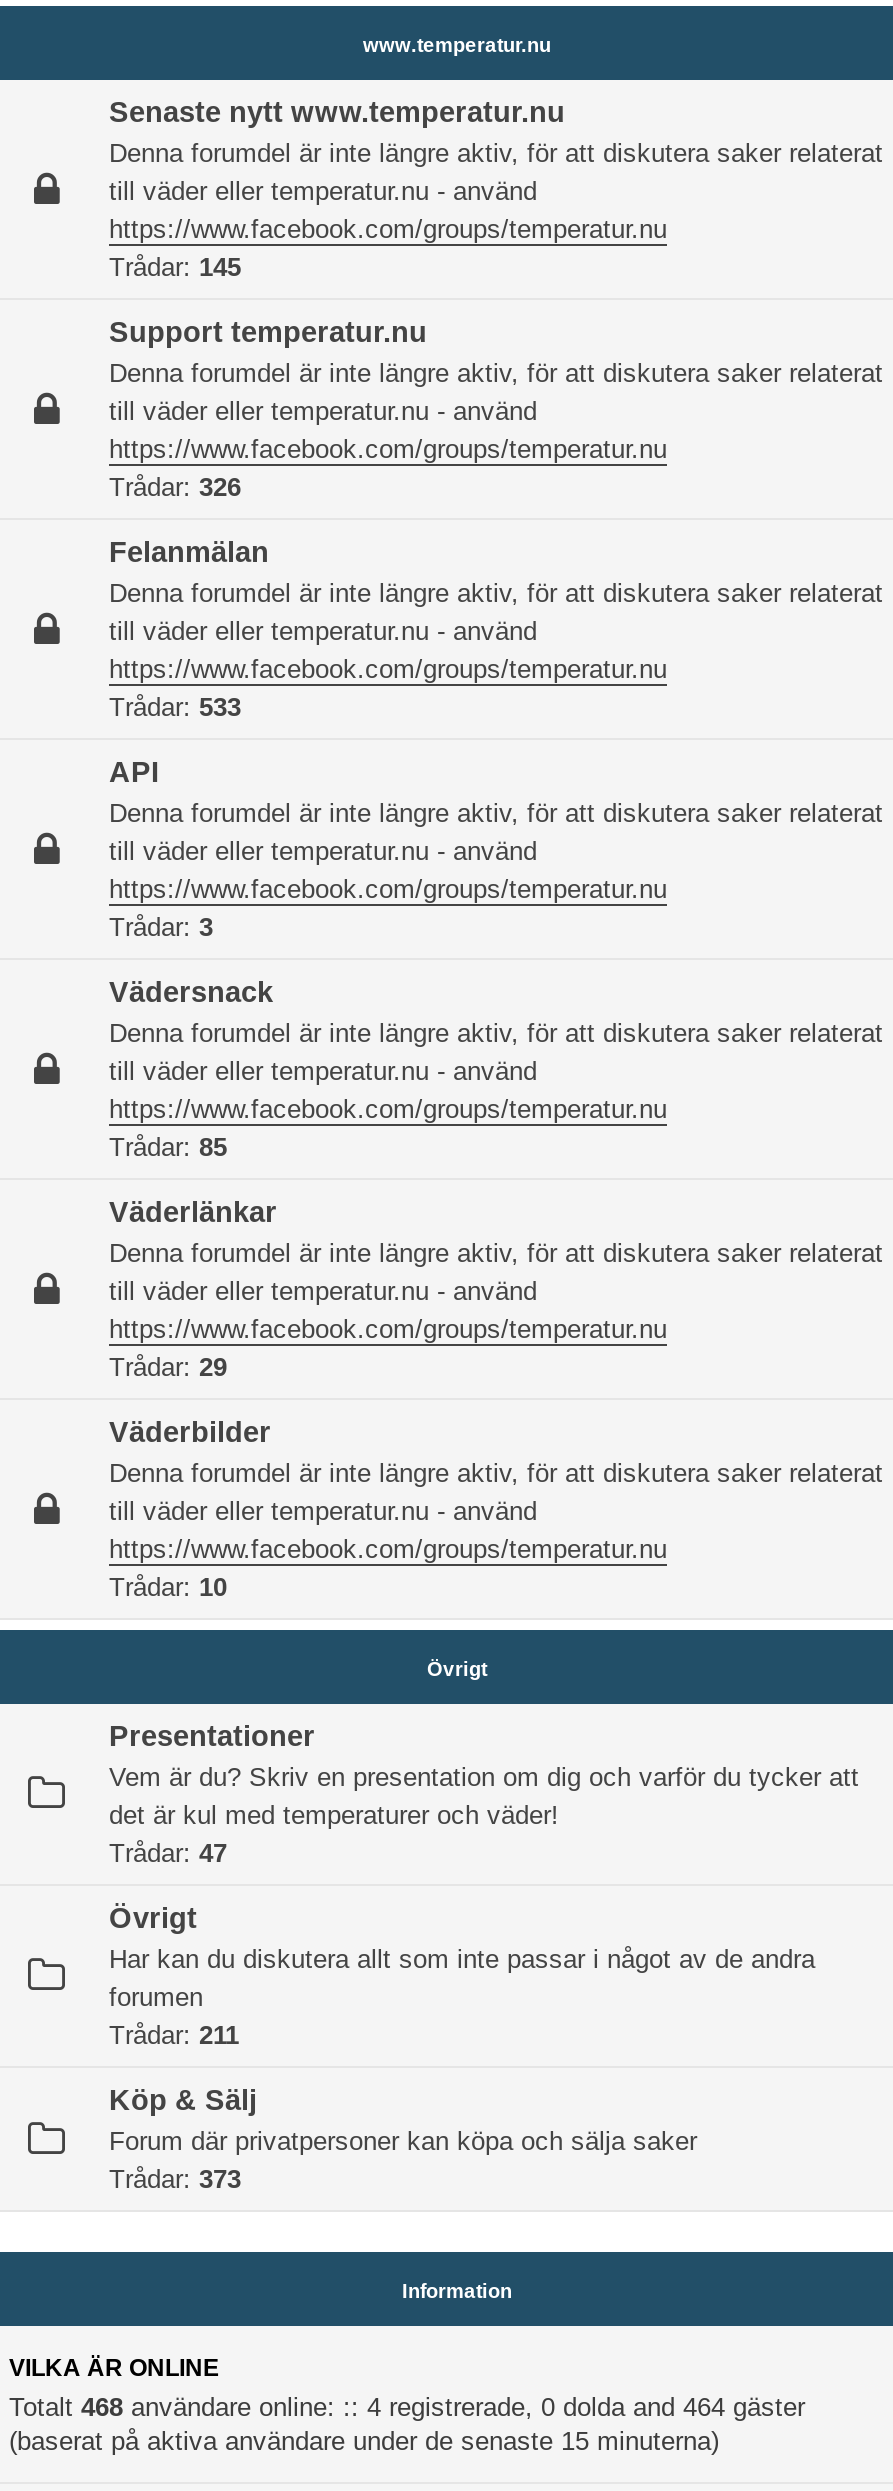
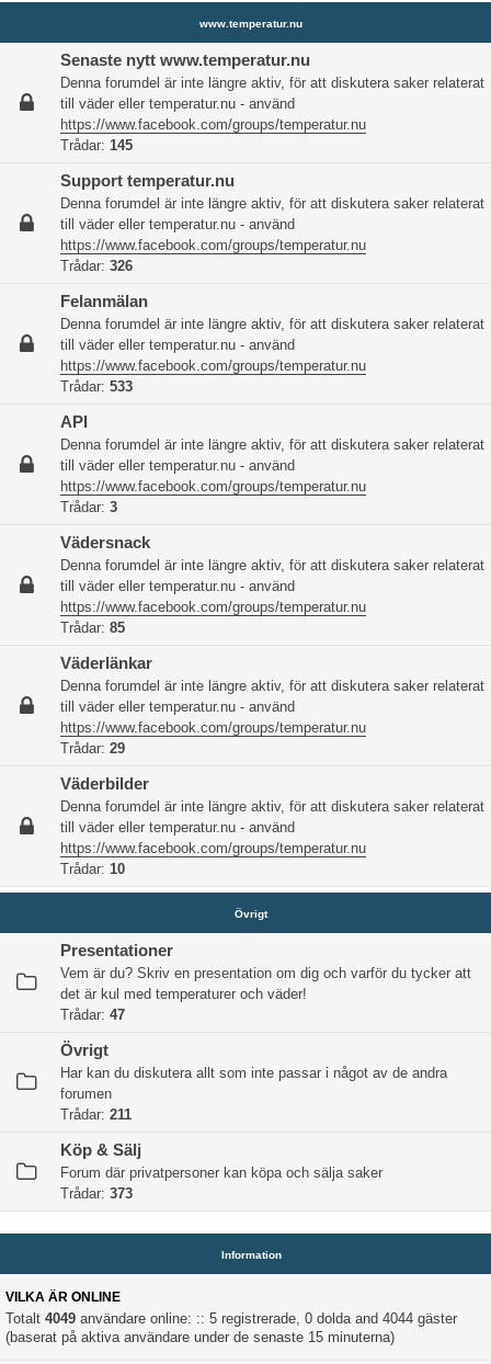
- Totalt 468 användare online: :: 4 registrerade, 0 dolda and 464 gäster
+ Totalt 4049 användare online: :: 5 registrerade, 0 dolda and 4044 gäster
